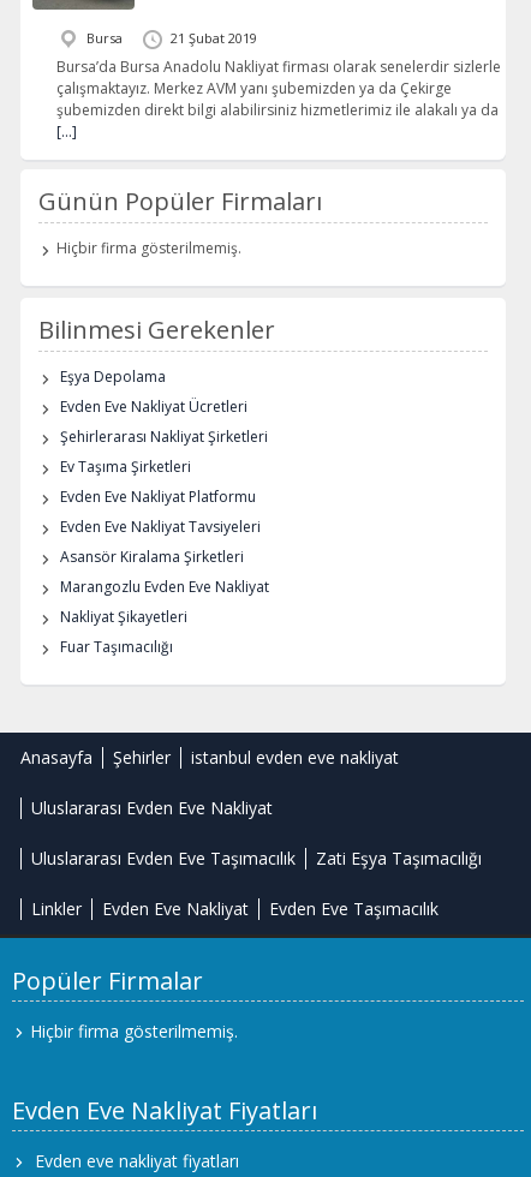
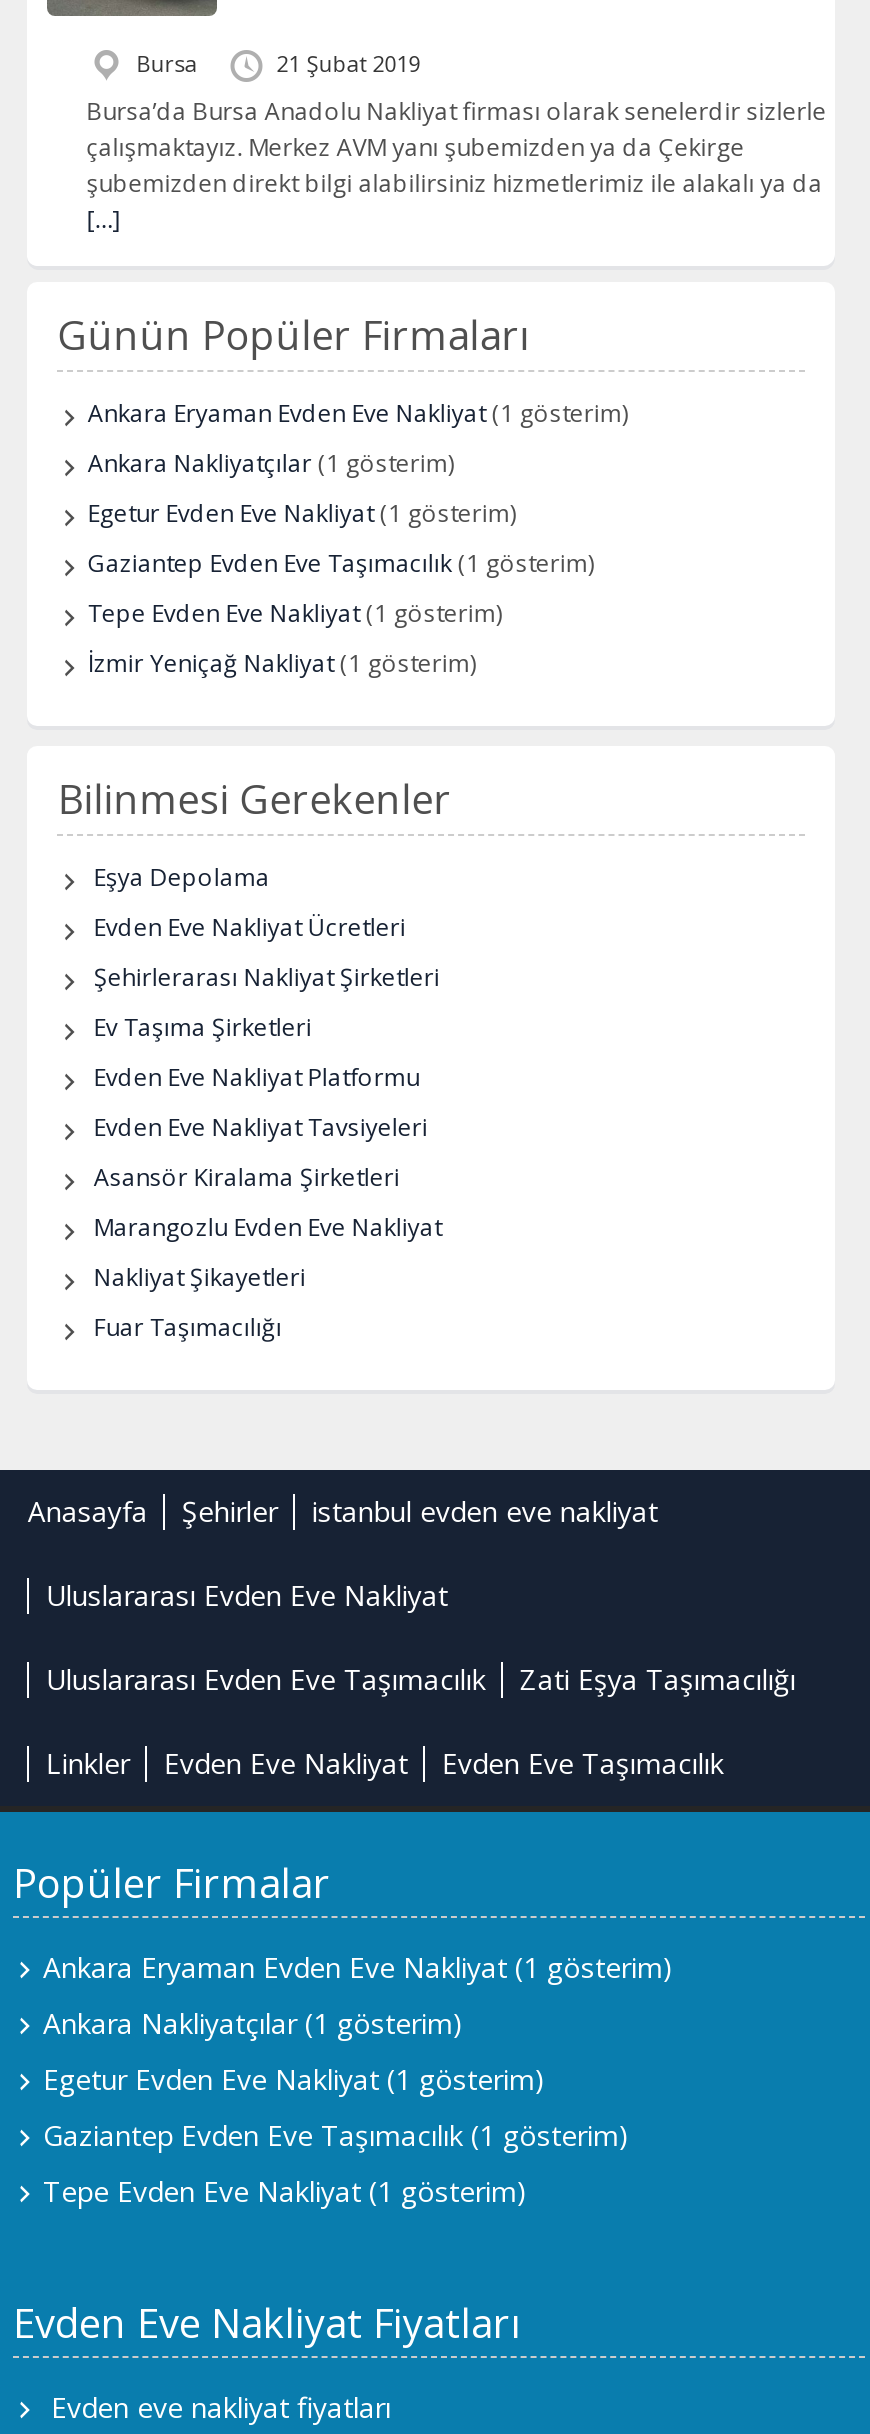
- Hiçbir firma gösterilmemiş.
+ Ankara Eryaman Evden Eve Nakliyat (1 gösterim)
+ Ankara Nakliyatçılar (1 gösterim)
+ Egetur Evden Eve Nakliyat (1 gösterim)
+ Gaziantep Evden Eve Taşımacılık (1 gösterim)
+ Tepe Evden Eve Nakliyat (1 gösterim)
+ İzmir Yeniçağ Nakliyat (1 gösterim)

- Hiçbir firma gösterilmemiş.
+ Ankara Eryaman Evden Eve Nakliyat (1 gösterim)
+ Ankara Nakliyatçılar (1 gösterim)
+ Egetur Evden Eve Nakliyat (1 gösterim)
+ Gaziantep Evden Eve Taşımacılık (1 gösterim)
+ Tepe Evden Eve Nakliyat (1 gösterim)
